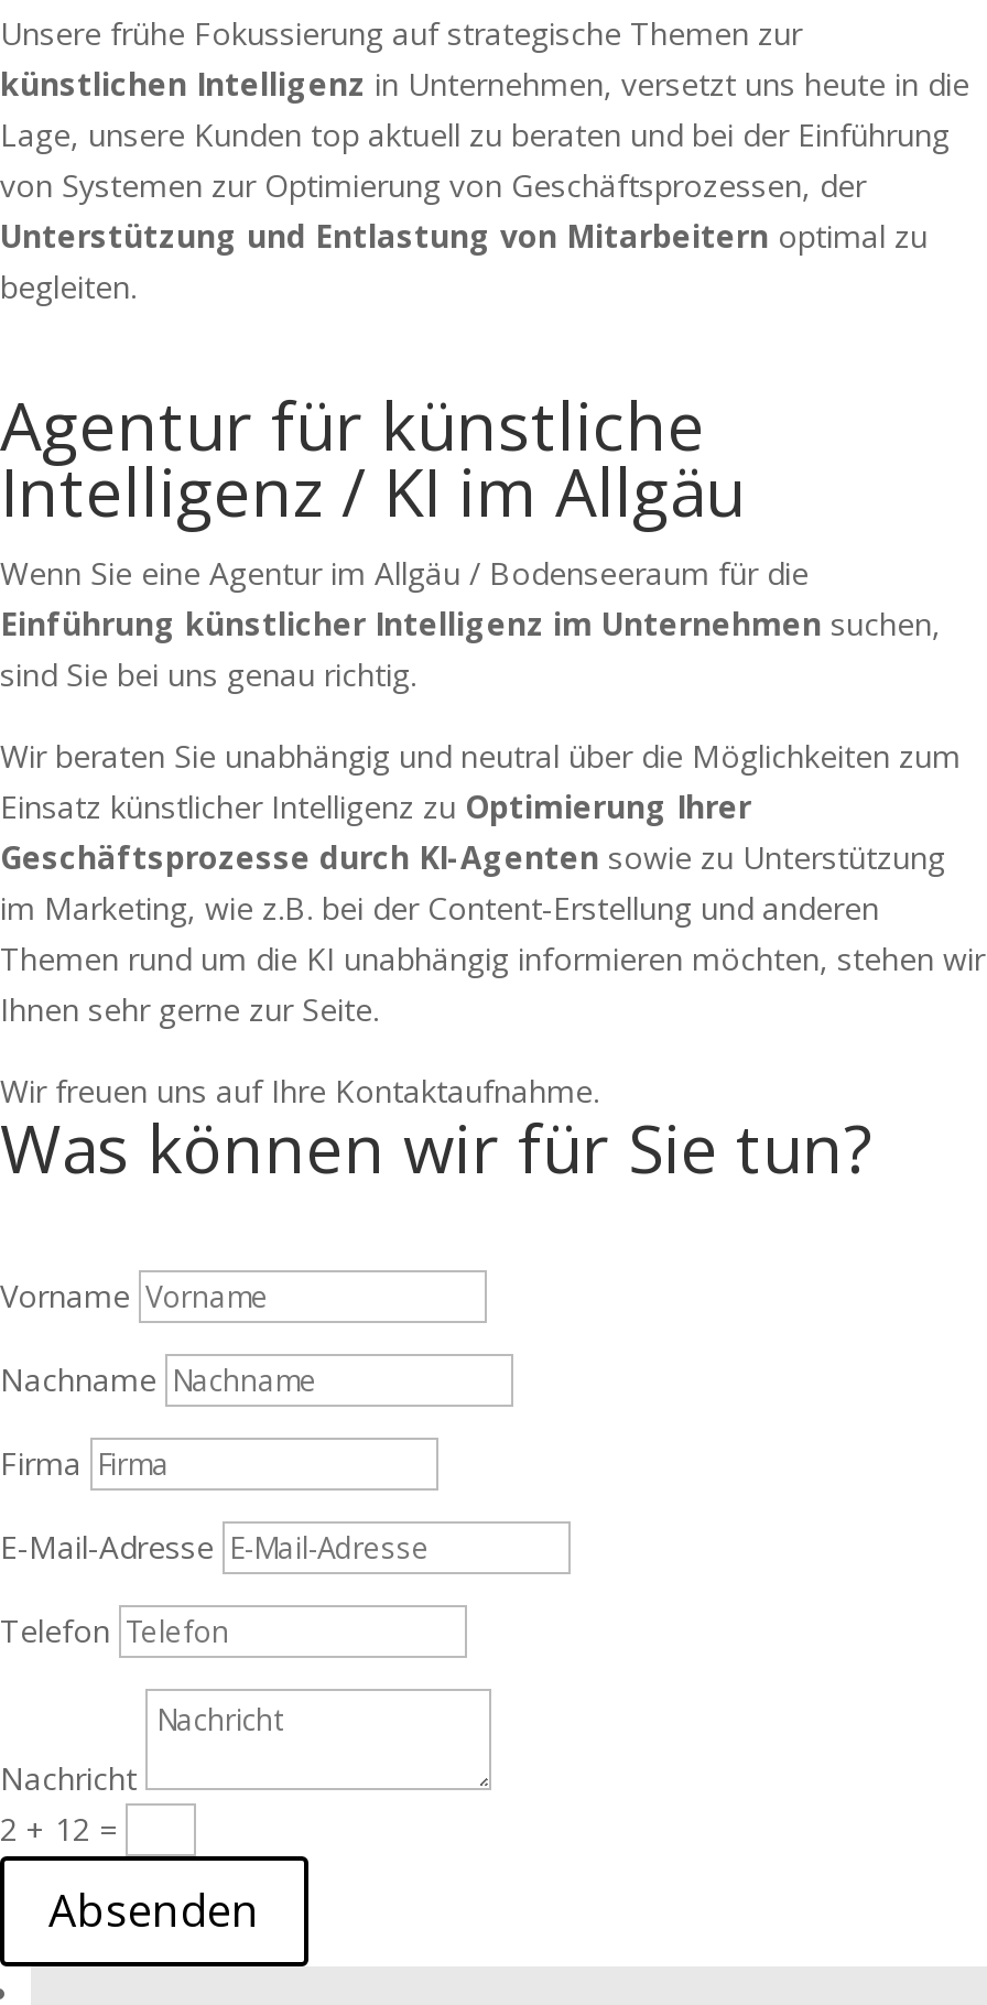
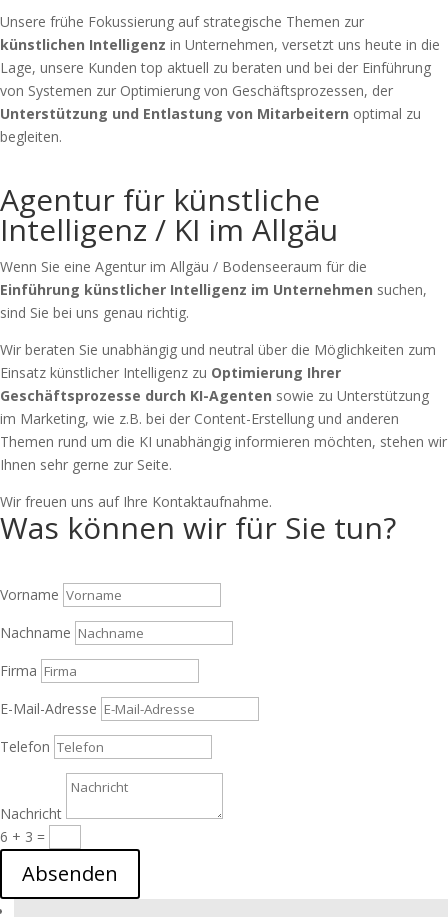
- 2 + 12 =
+ 6 + 3 =
